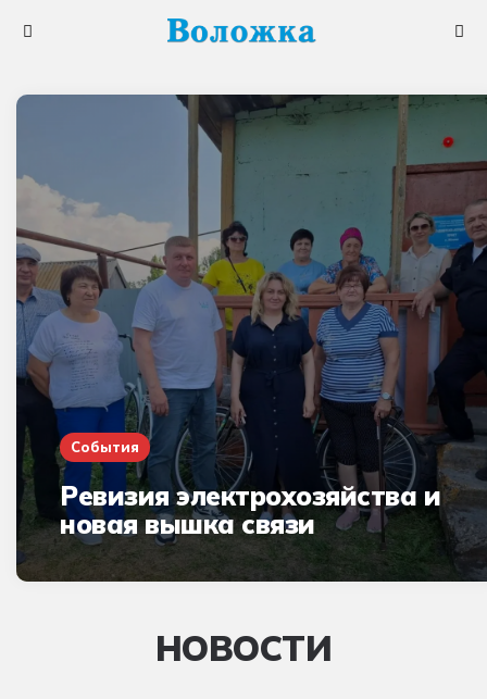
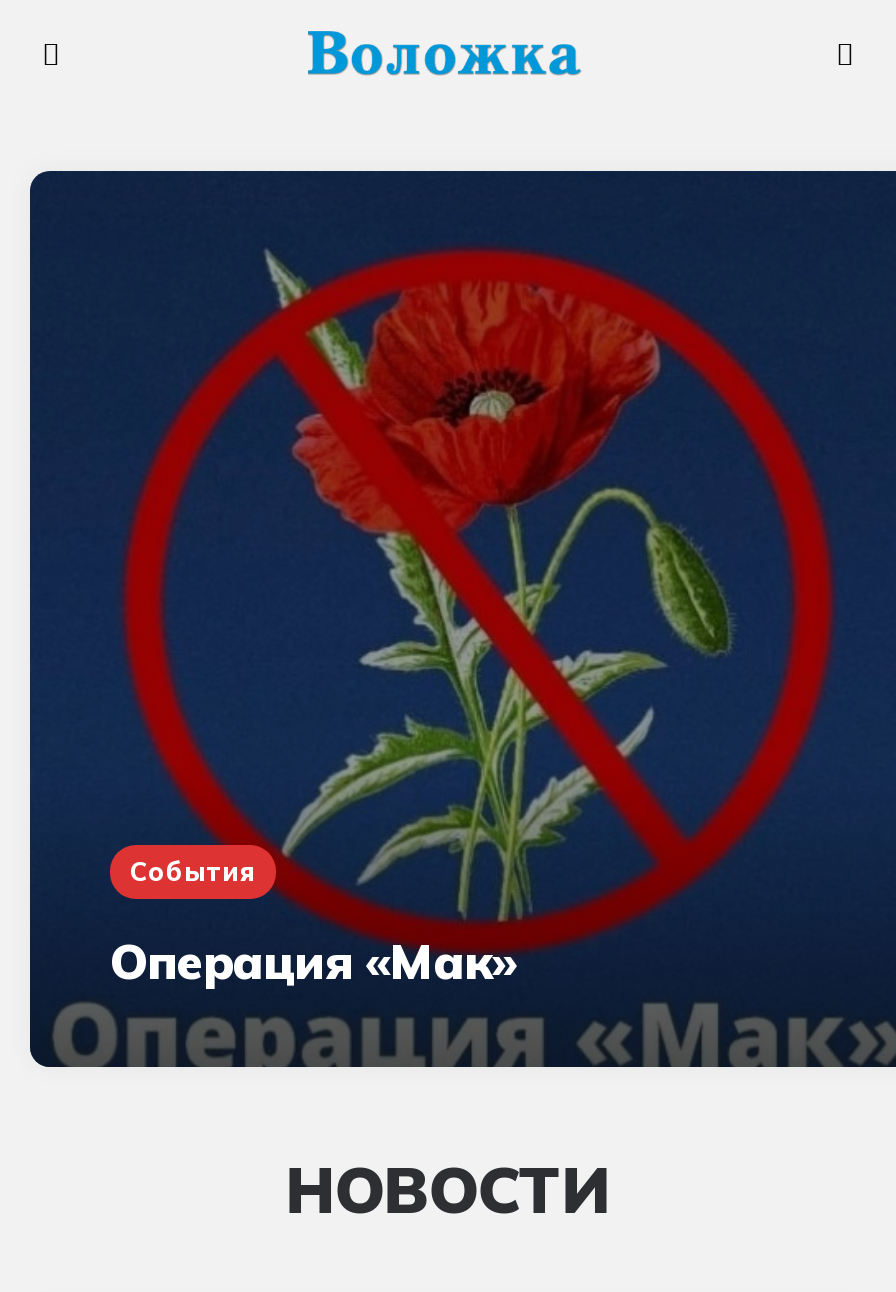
- [image]
- Ревизия электрохозяйства и
- новая вышка связи
+ [image]
+ Операция «Мак»

moved down: События
